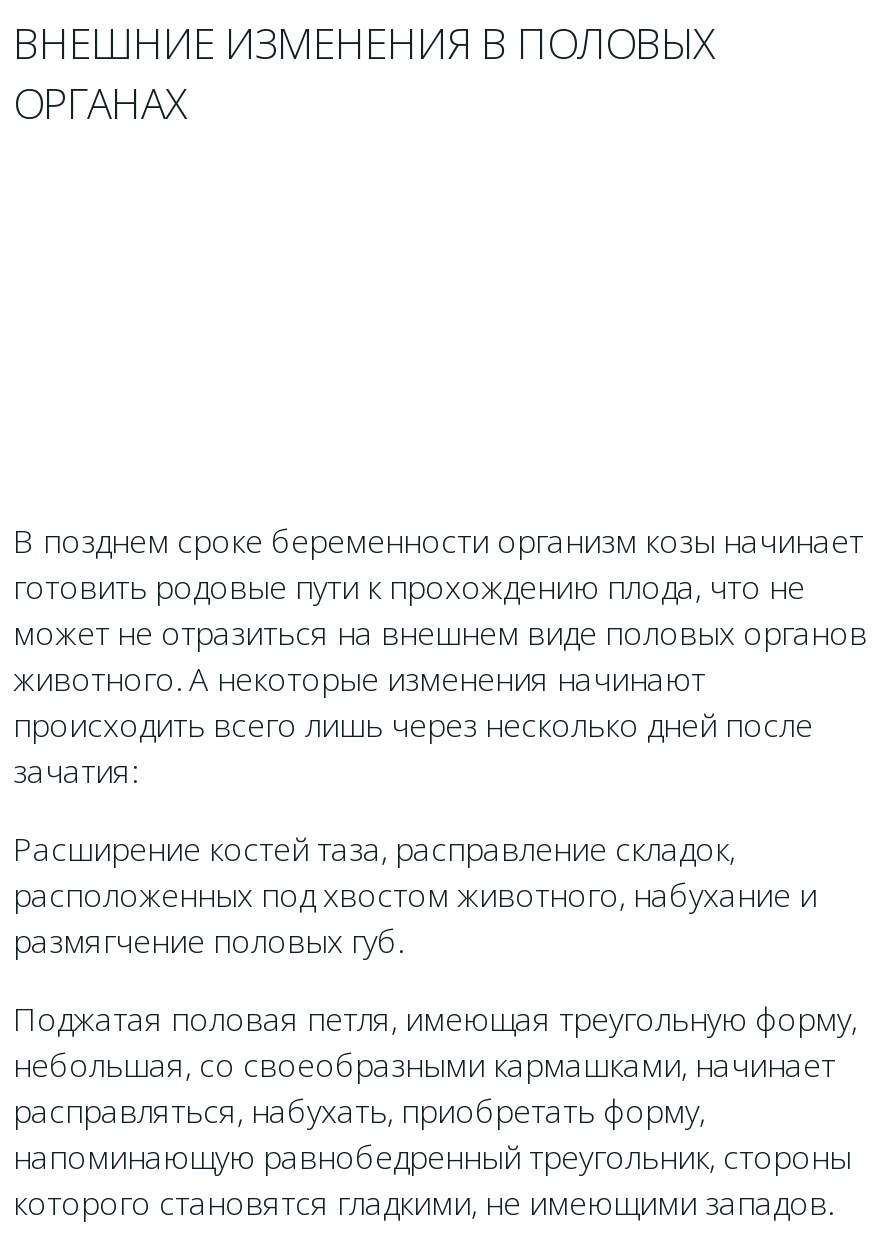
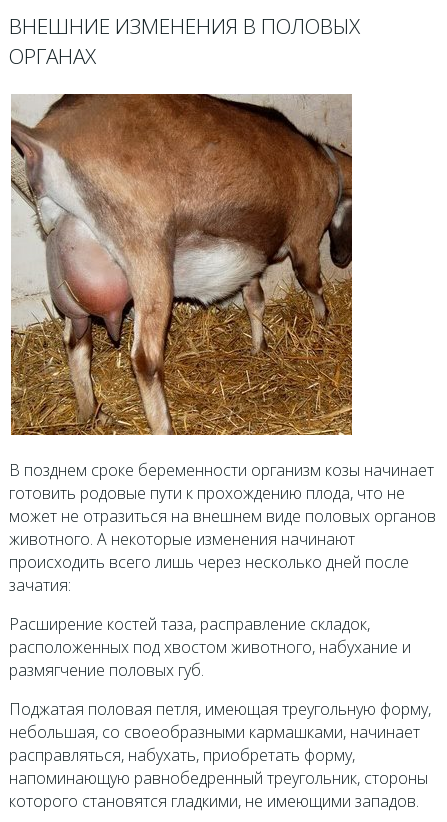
+ [image]
